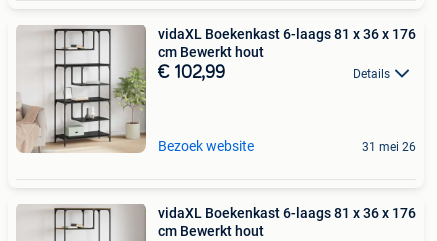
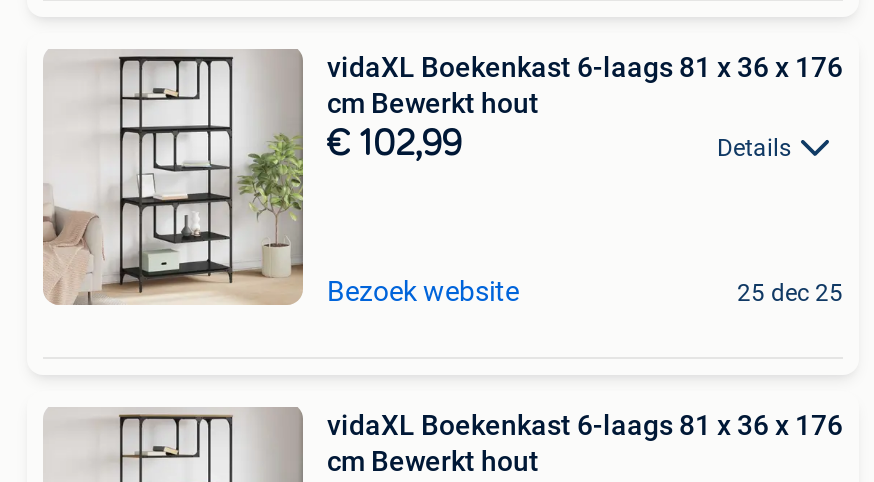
- 31 mei 26
+ 25 dec 25
